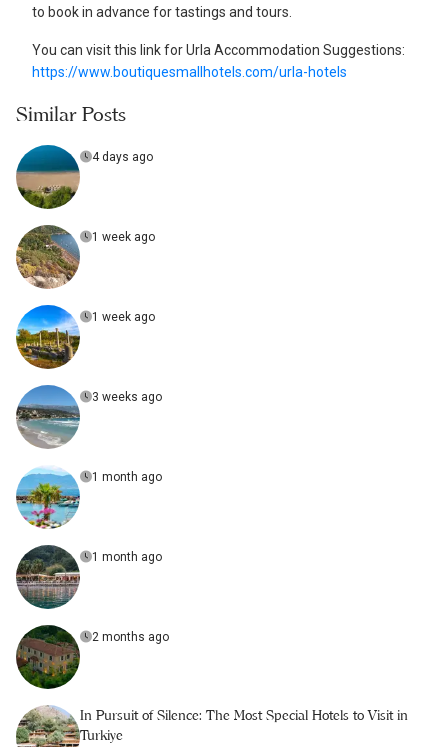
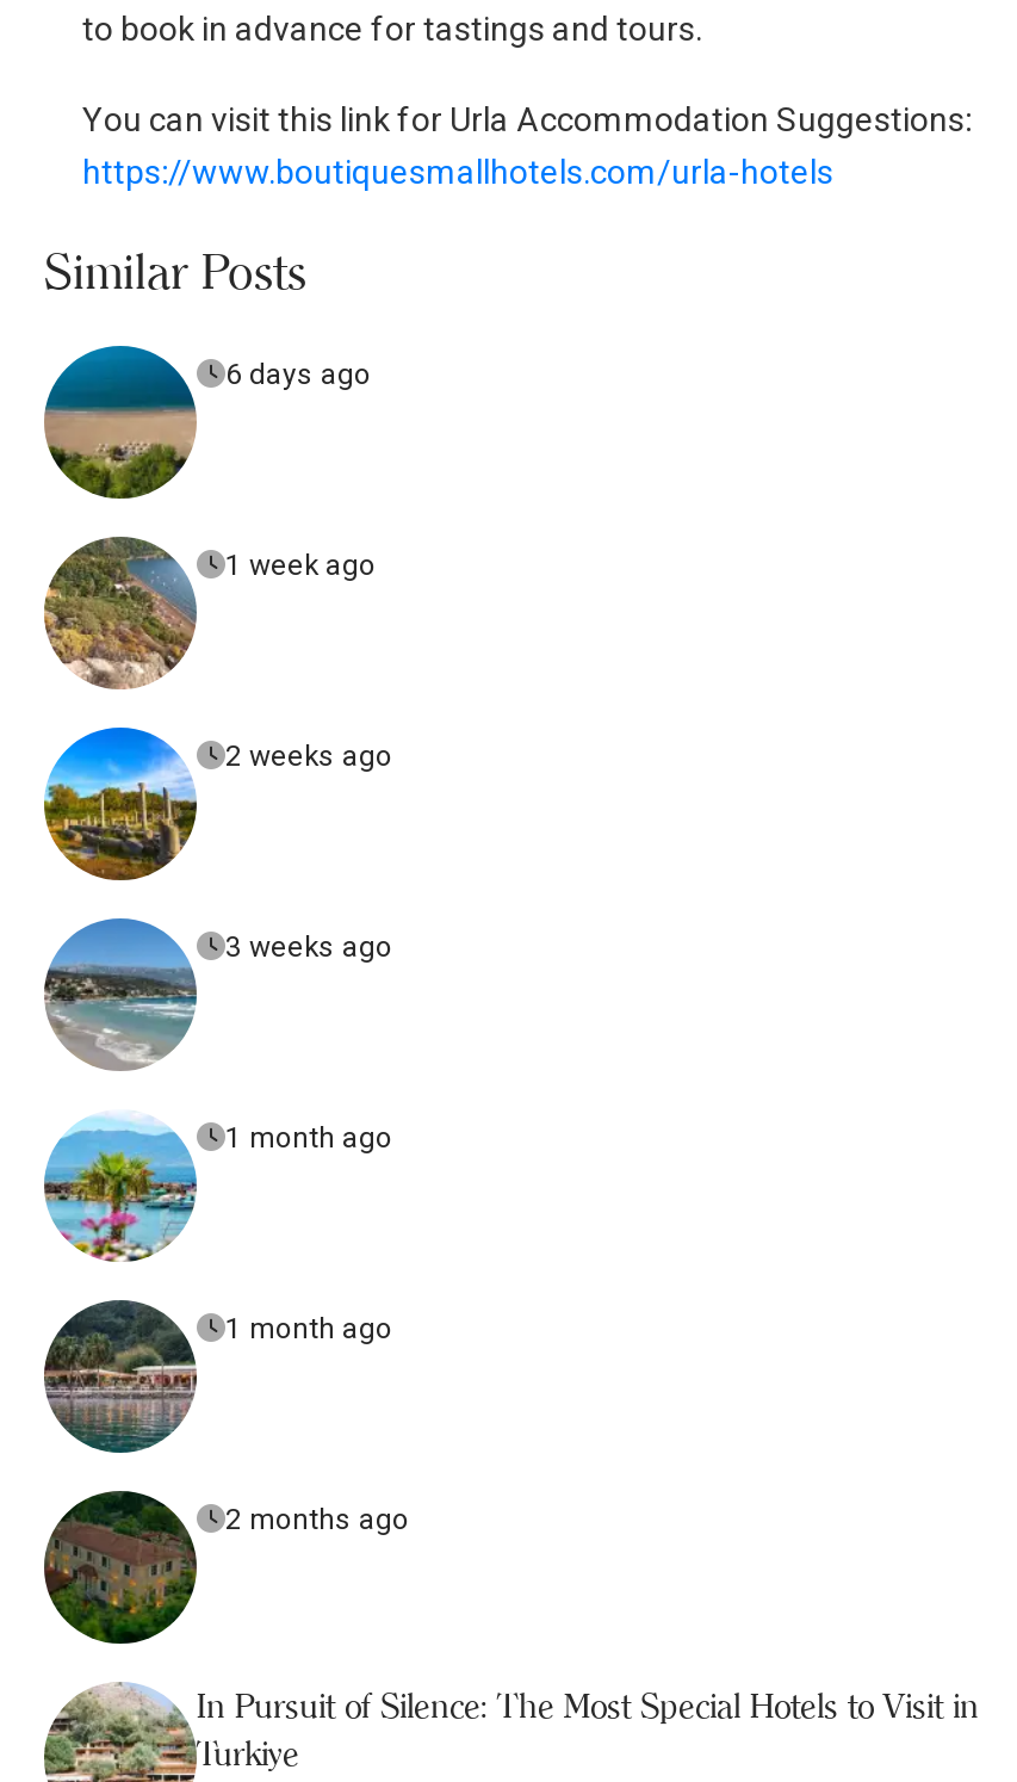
- 4 days ago
+ 6 days ago

- 1 week ago
+ 2 weeks ago
